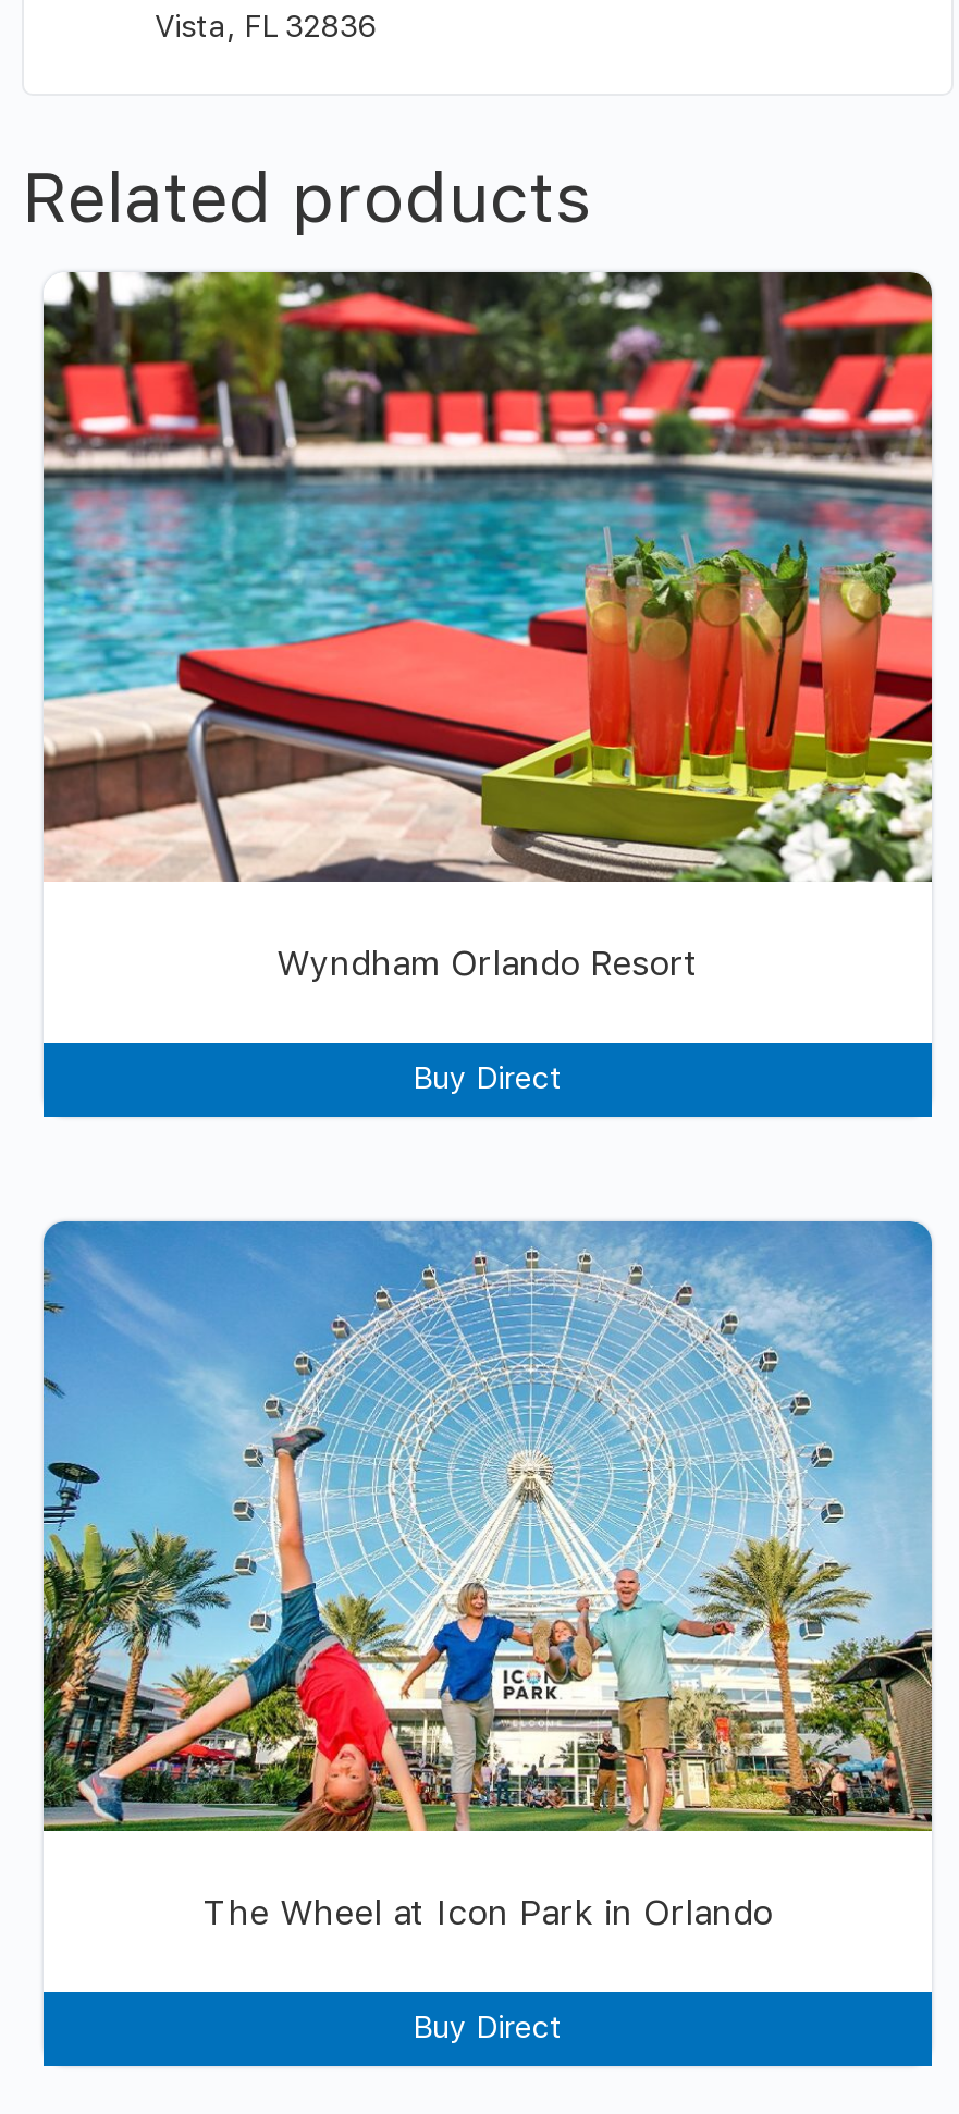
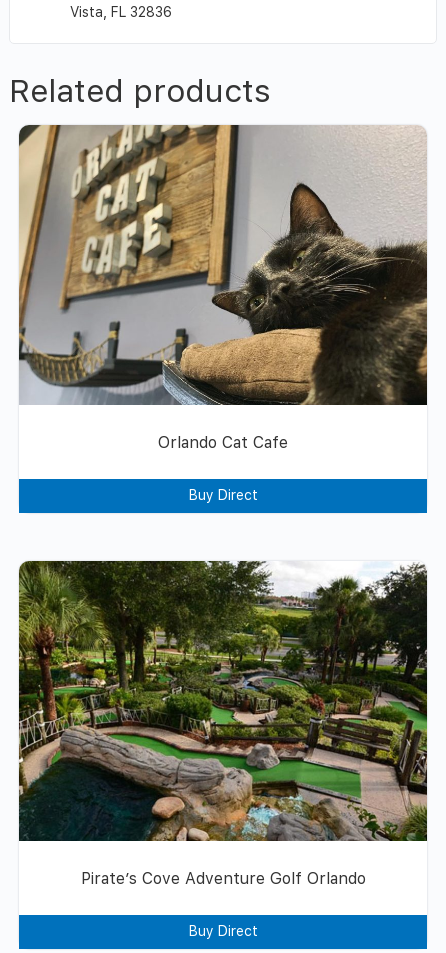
- [image]
- Wyndham Orlando Resort
+ [image]
+ Orlando Cat Cafe

- [image]
- The Wheel at Icon Park in Orlando
+ [image]
+ Pirate’s Cove Adventure Golf Orlando
